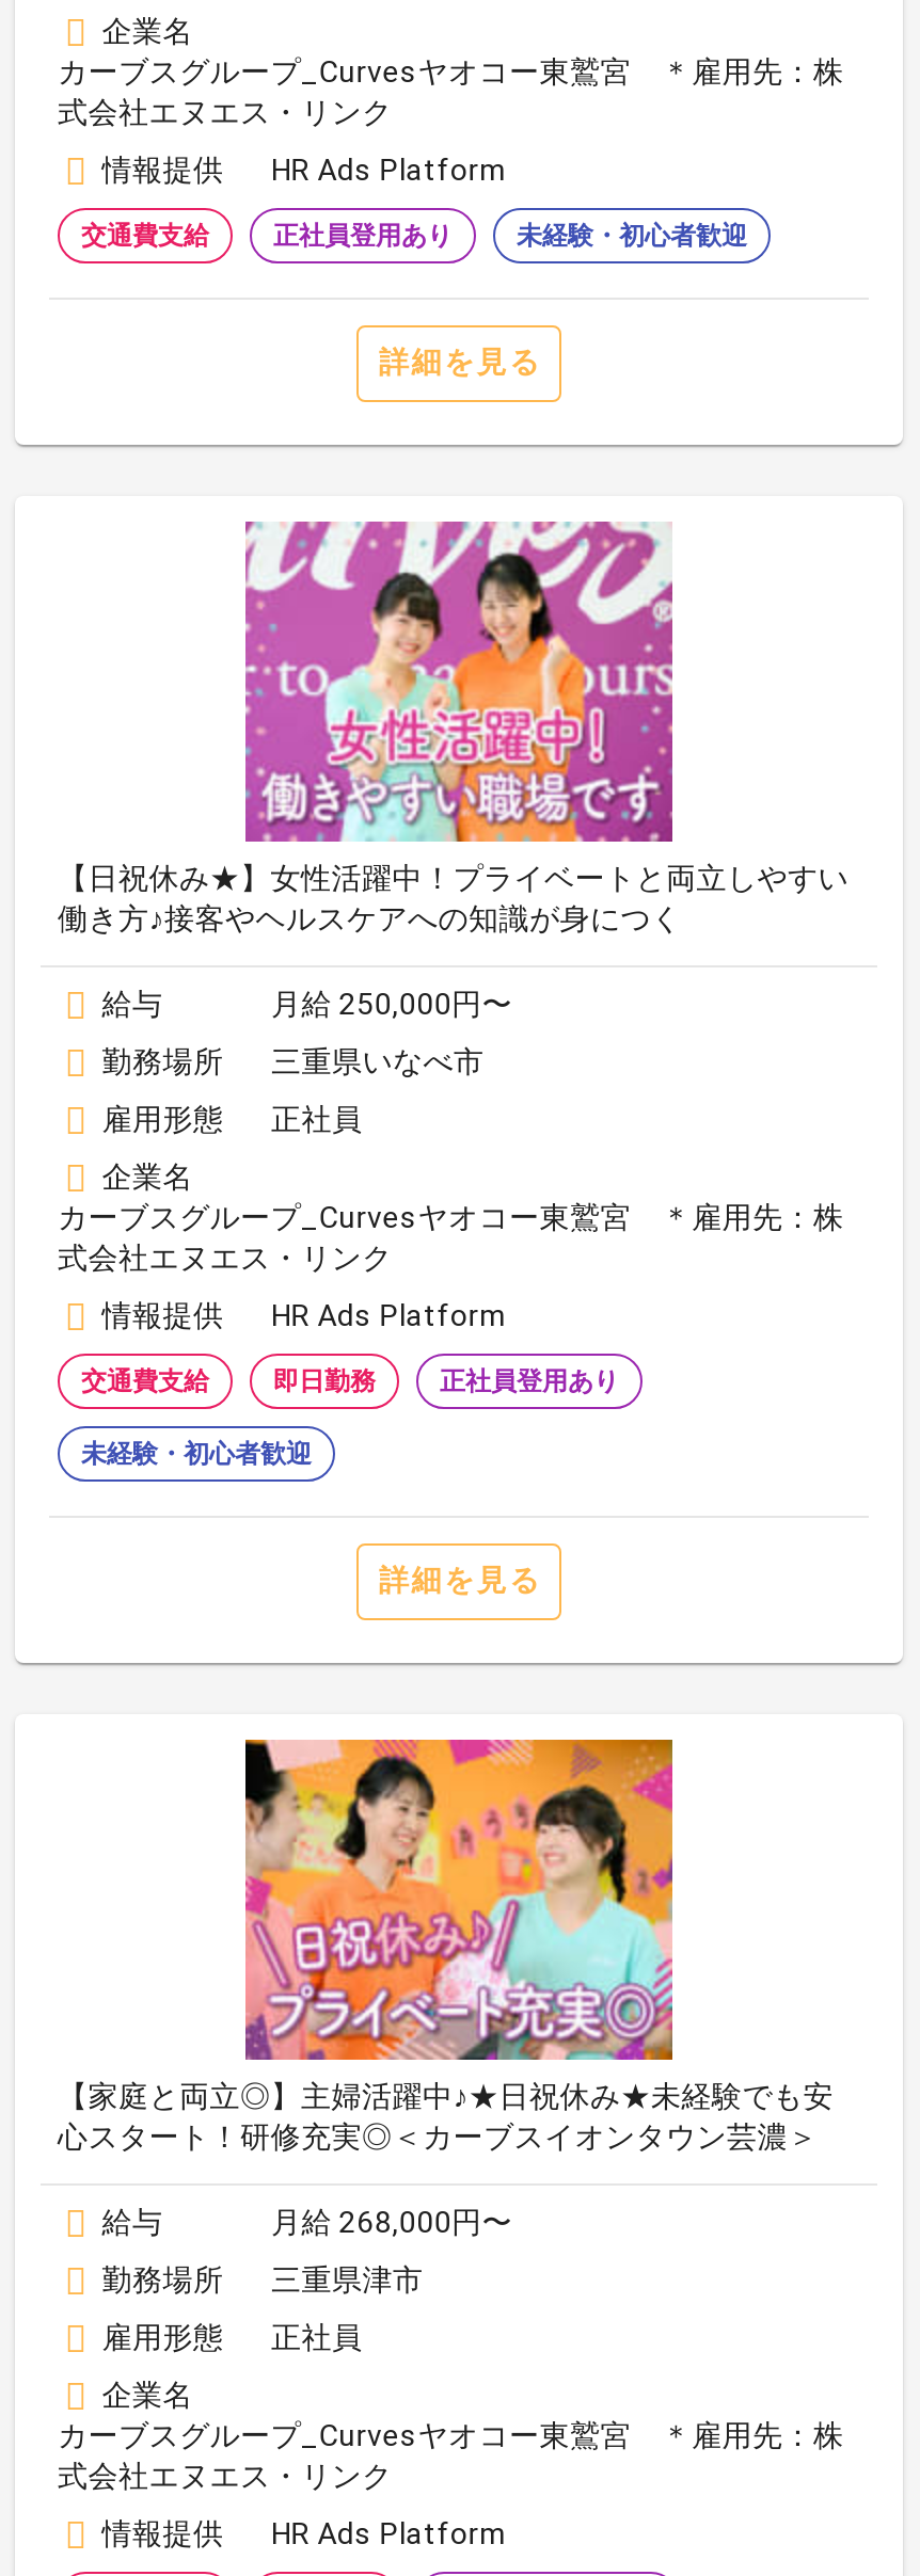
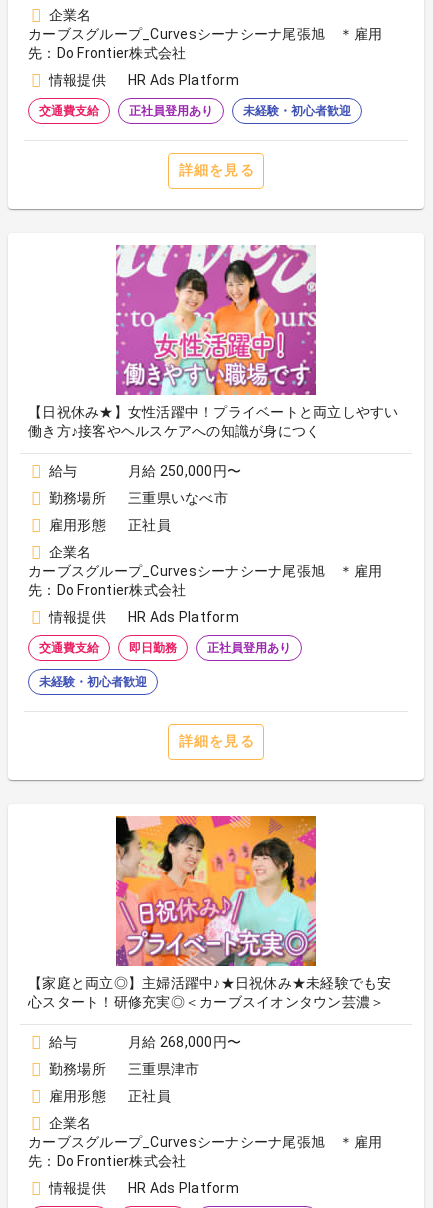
- カーブスグループ_Curvesヤオコー東鷲宮 ＊雇用先：株
- 式会社エヌエス・リンク
+ カーブスグループ_Curvesシーナシーナ尾張旭 ＊雇用
+ 先：Do Frontier株式会社

- カーブスグループ_Curvesヤオコー東鷲宮 ＊雇用先：株
- 式会社エヌエス・リンク
+ カーブスグループ_Curvesシーナシーナ尾張旭 ＊雇用
+ 先：Do Frontier株式会社

- カーブスグループ_Curvesヤオコー東鷲宮 ＊雇用先：株
- 式会社エヌエス・リンク
+ カーブスグループ_Curvesシーナシーナ尾張旭 ＊雇用
+ 先：Do Frontier株式会社
